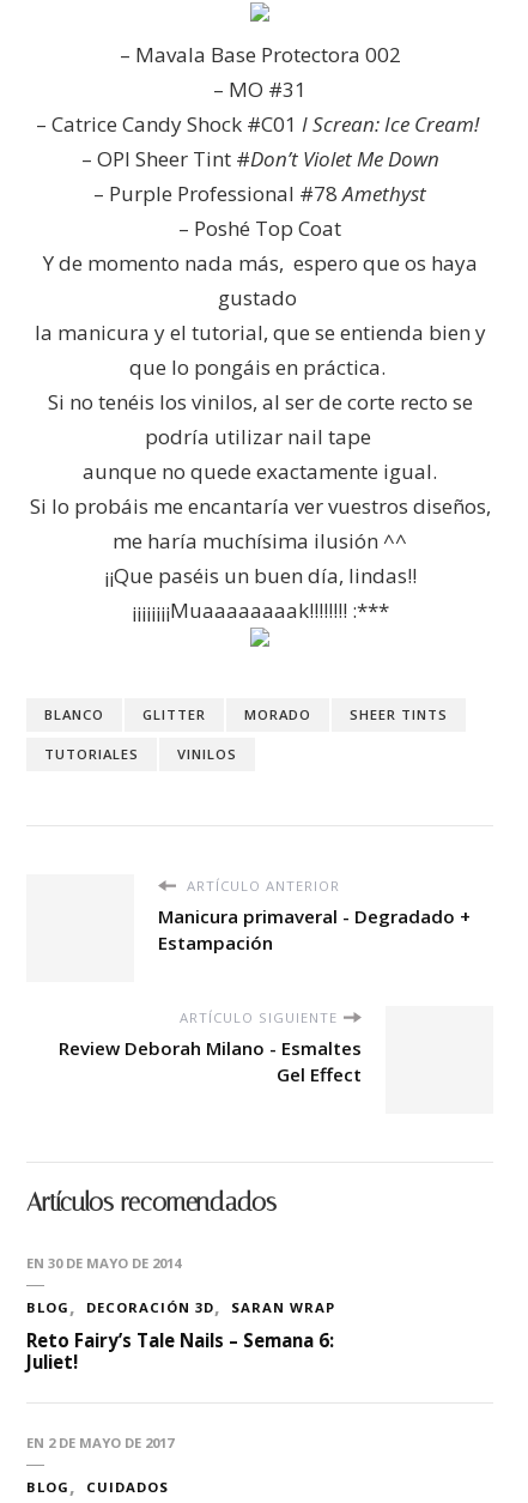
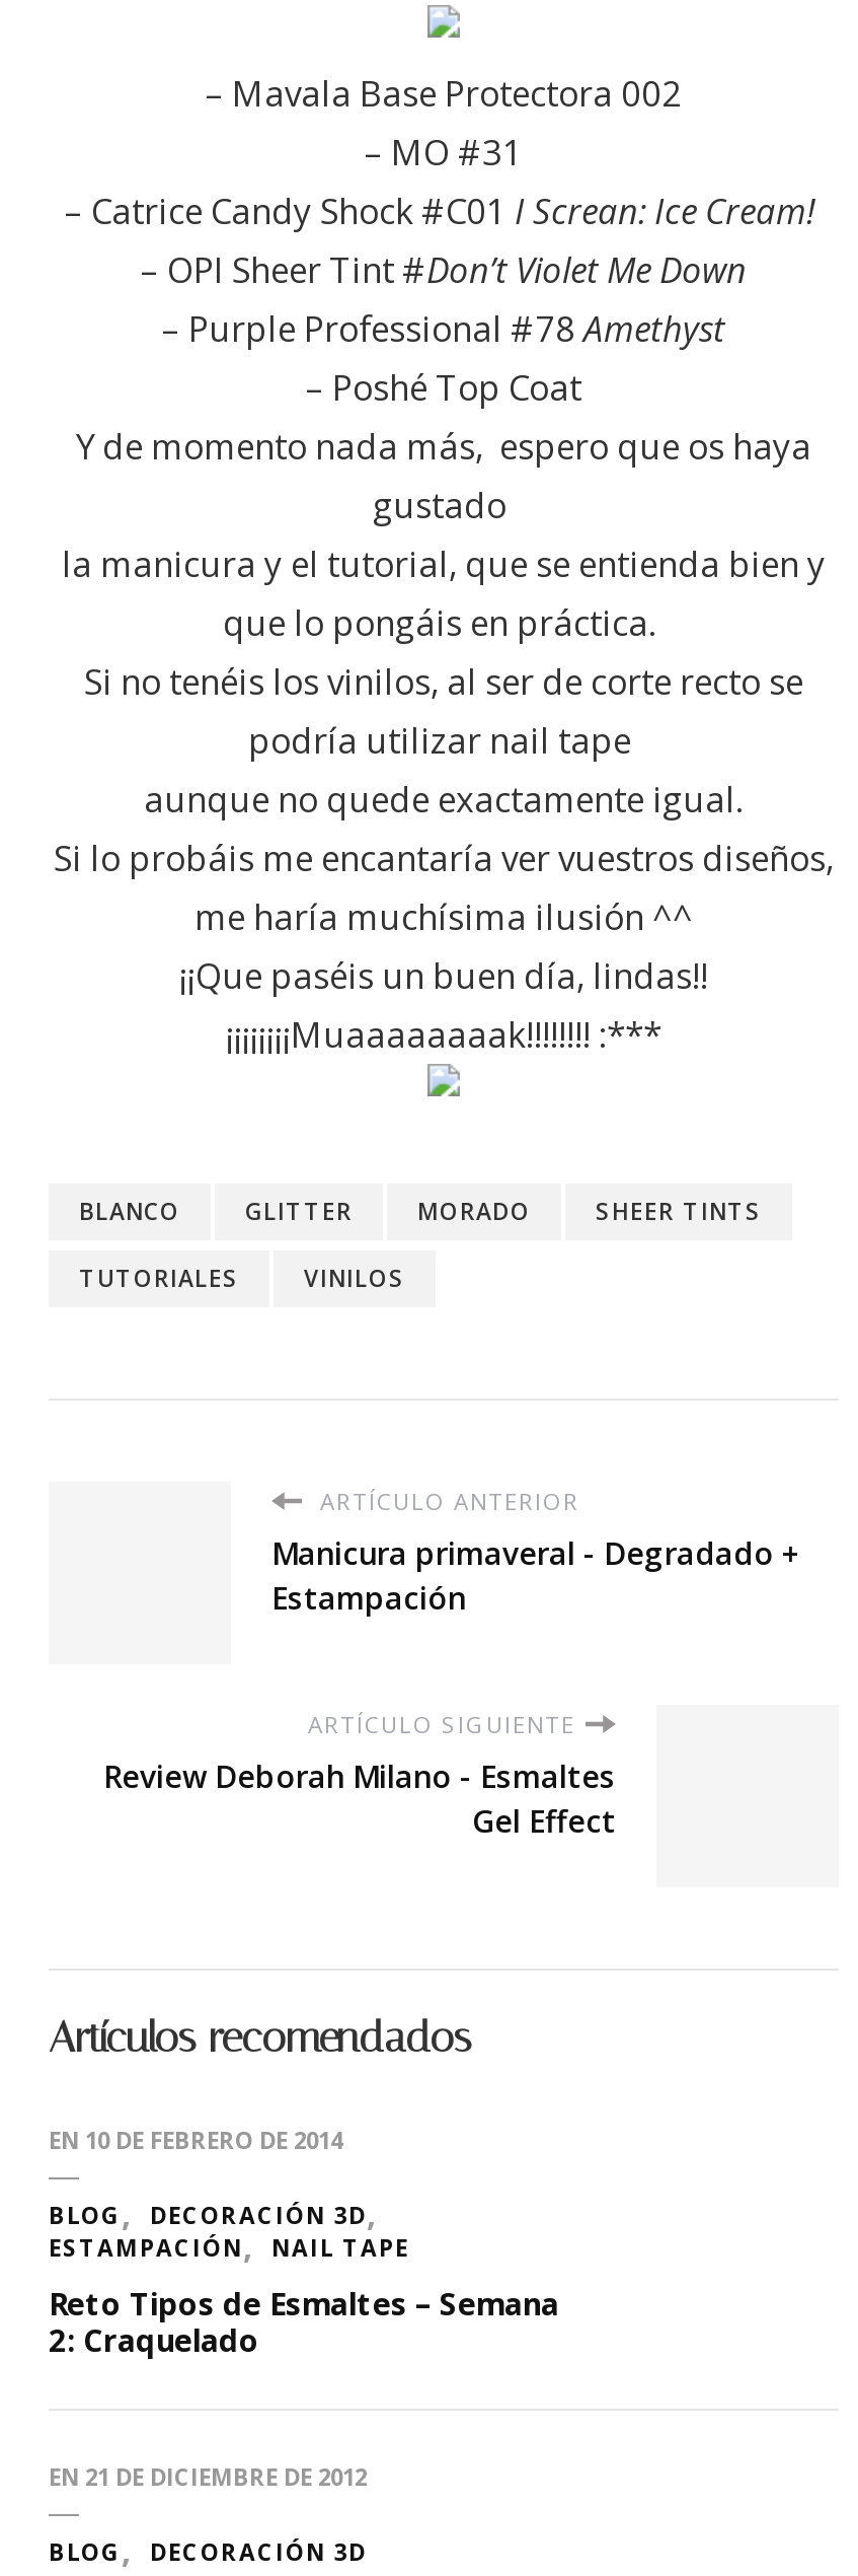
- EN 30 DE MAYO DE 2014
+ EN 10 DE FEBRERO DE 2014

- SARAN WRAP
+ ESTAMPACIÓN
+ NAIL TAPE

- Reto Fairy’s Tale Nails – Semana 6:
- Juliet!
+ Reto Tipos de Esmaltes – Semana
+ 2: Craquelado

- EN 2 DE MAYO DE 2017
+ EN 21 DE DICIEMBRE DE 2012

- CUIDADOS
+ DECORACIÓN 3D
